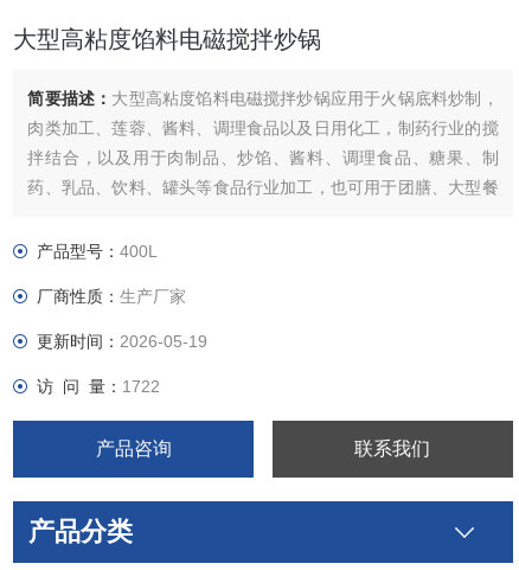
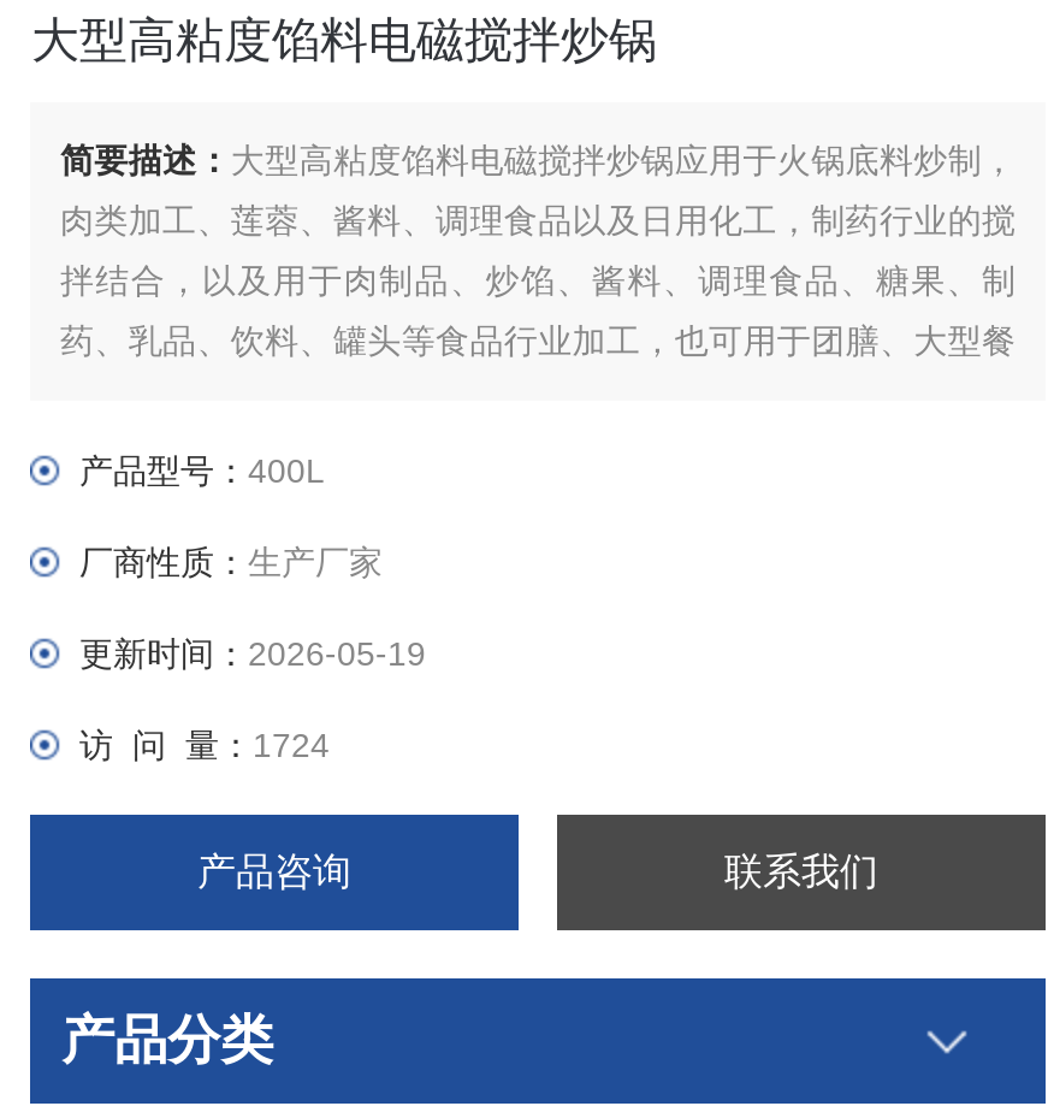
- 访 问 量：1722
+ 访 问 量：1724
